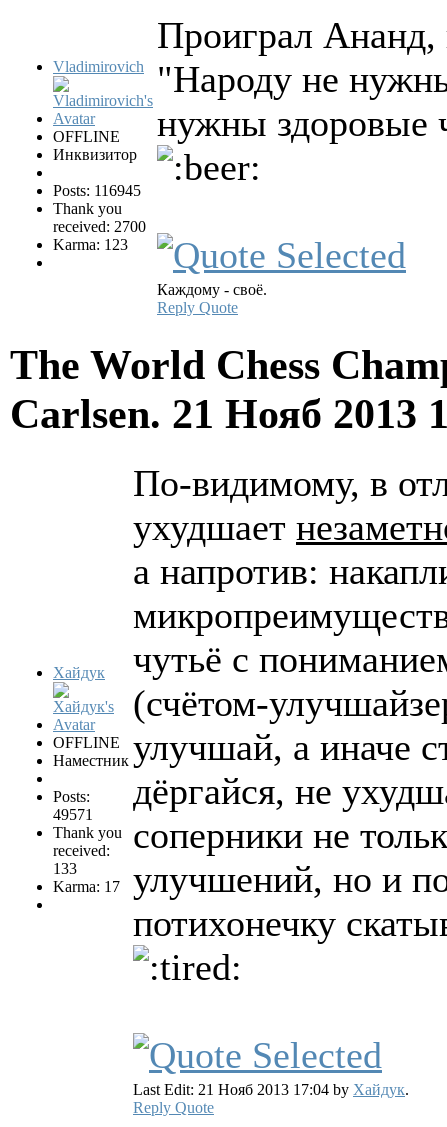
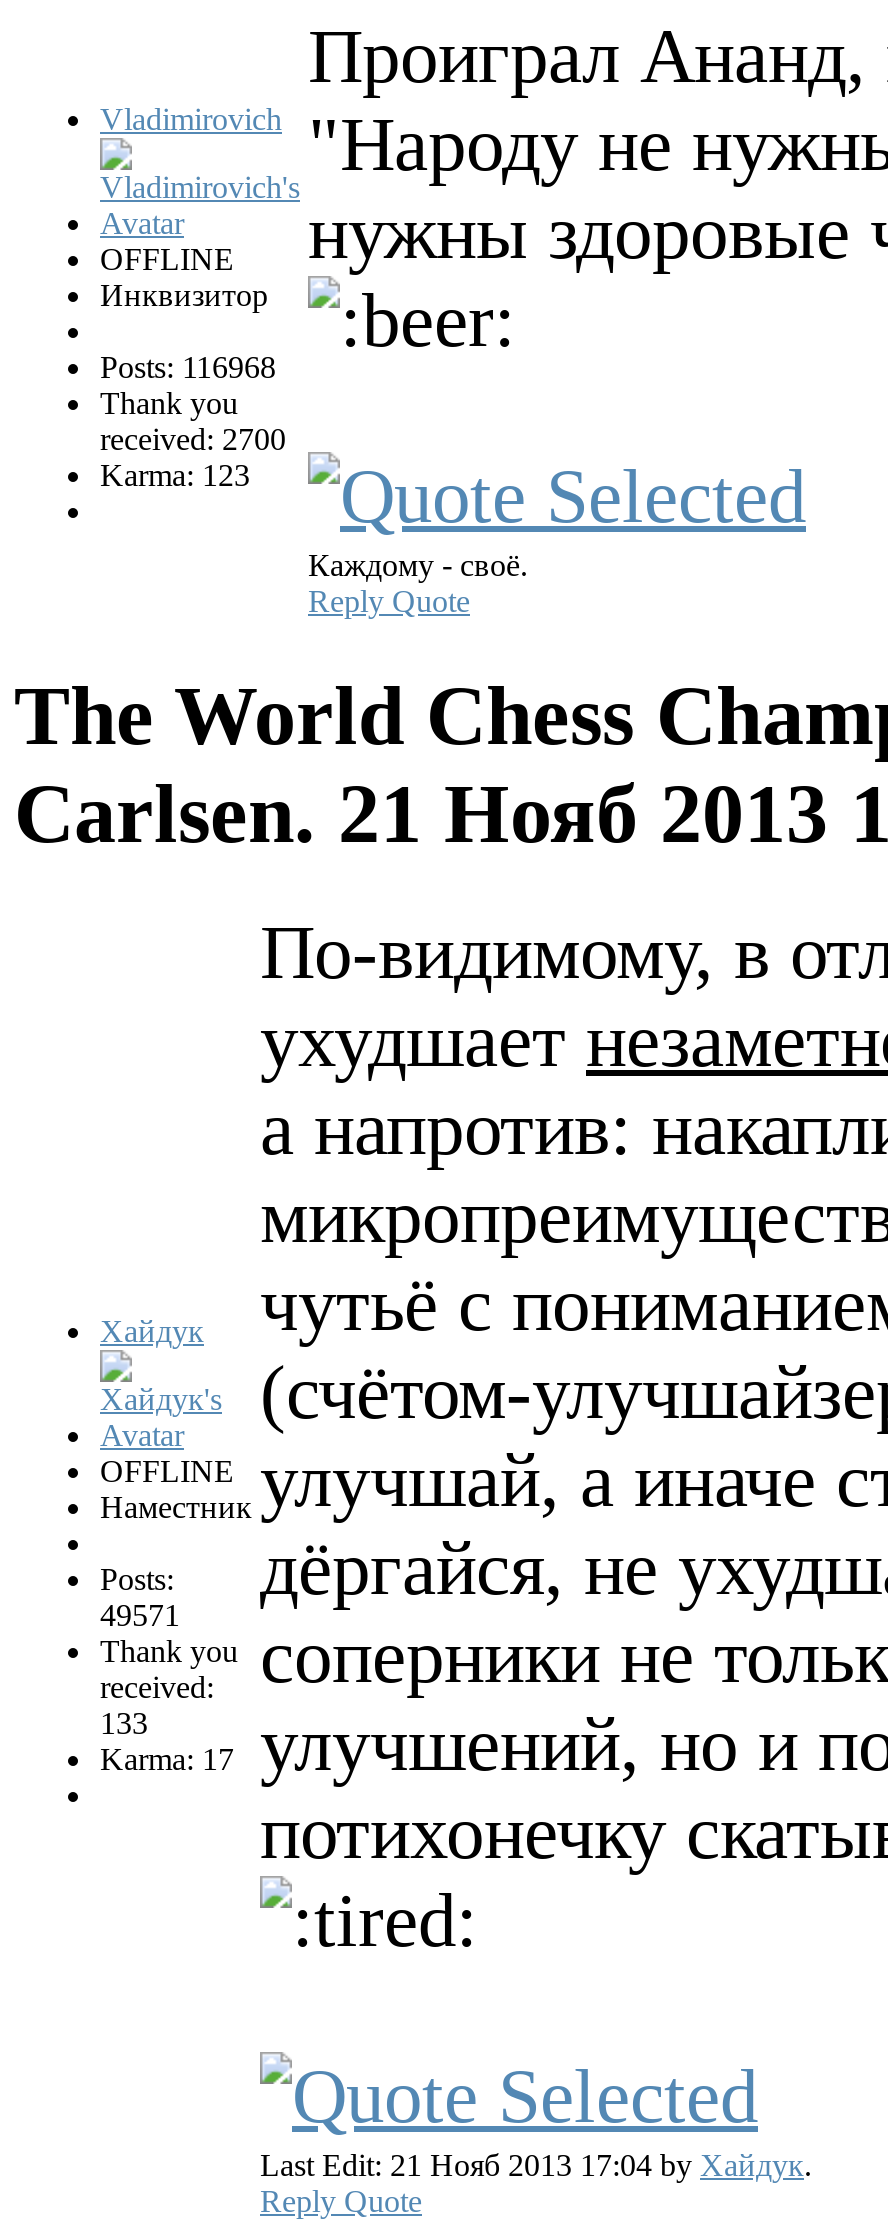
- Posts: 116945
+ Posts: 116968
